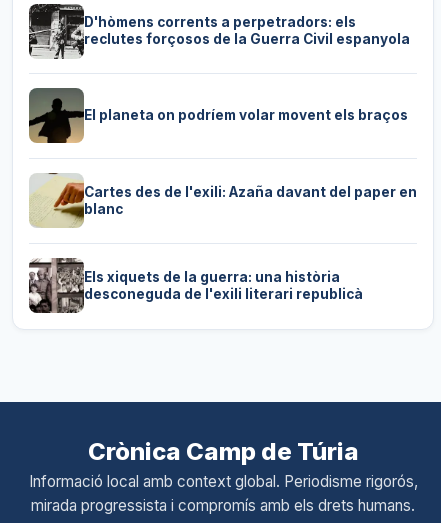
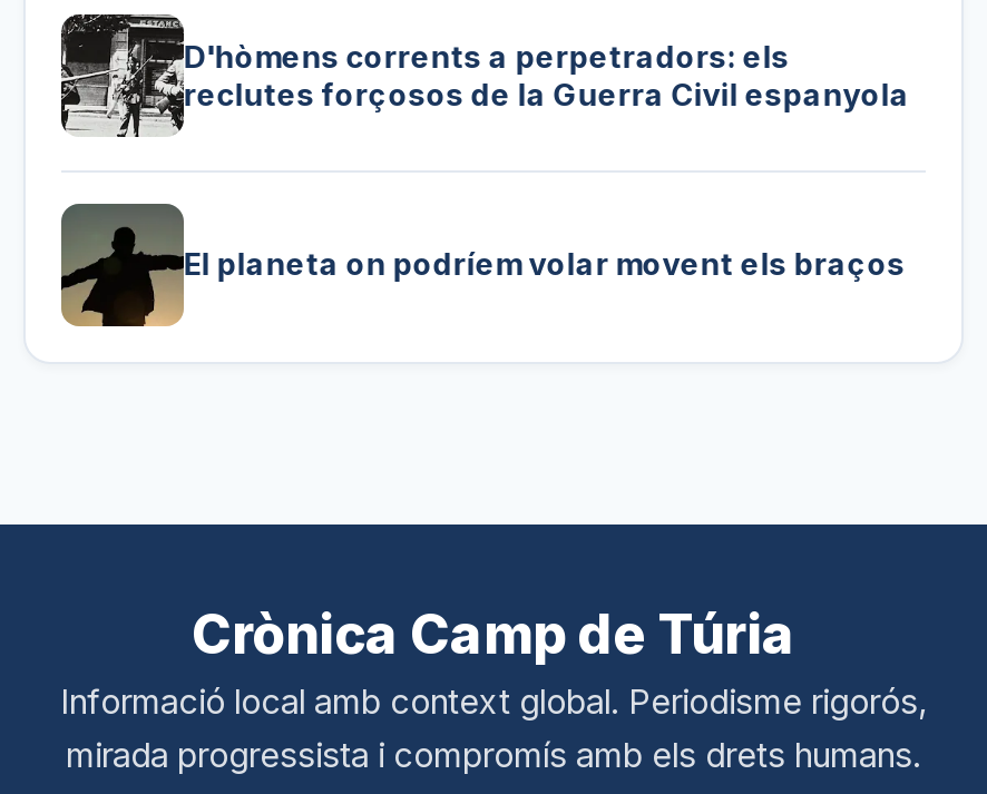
- [image]
- Cartes des de l'exili: Azaña davant del paper en
- blanc

- [image]
- Els xiquets de la guerra: una història
- desconeguda de l'exili literari republicà
